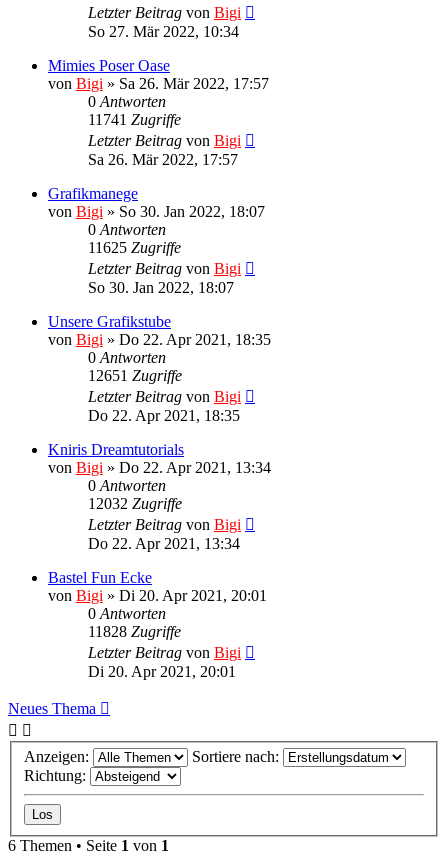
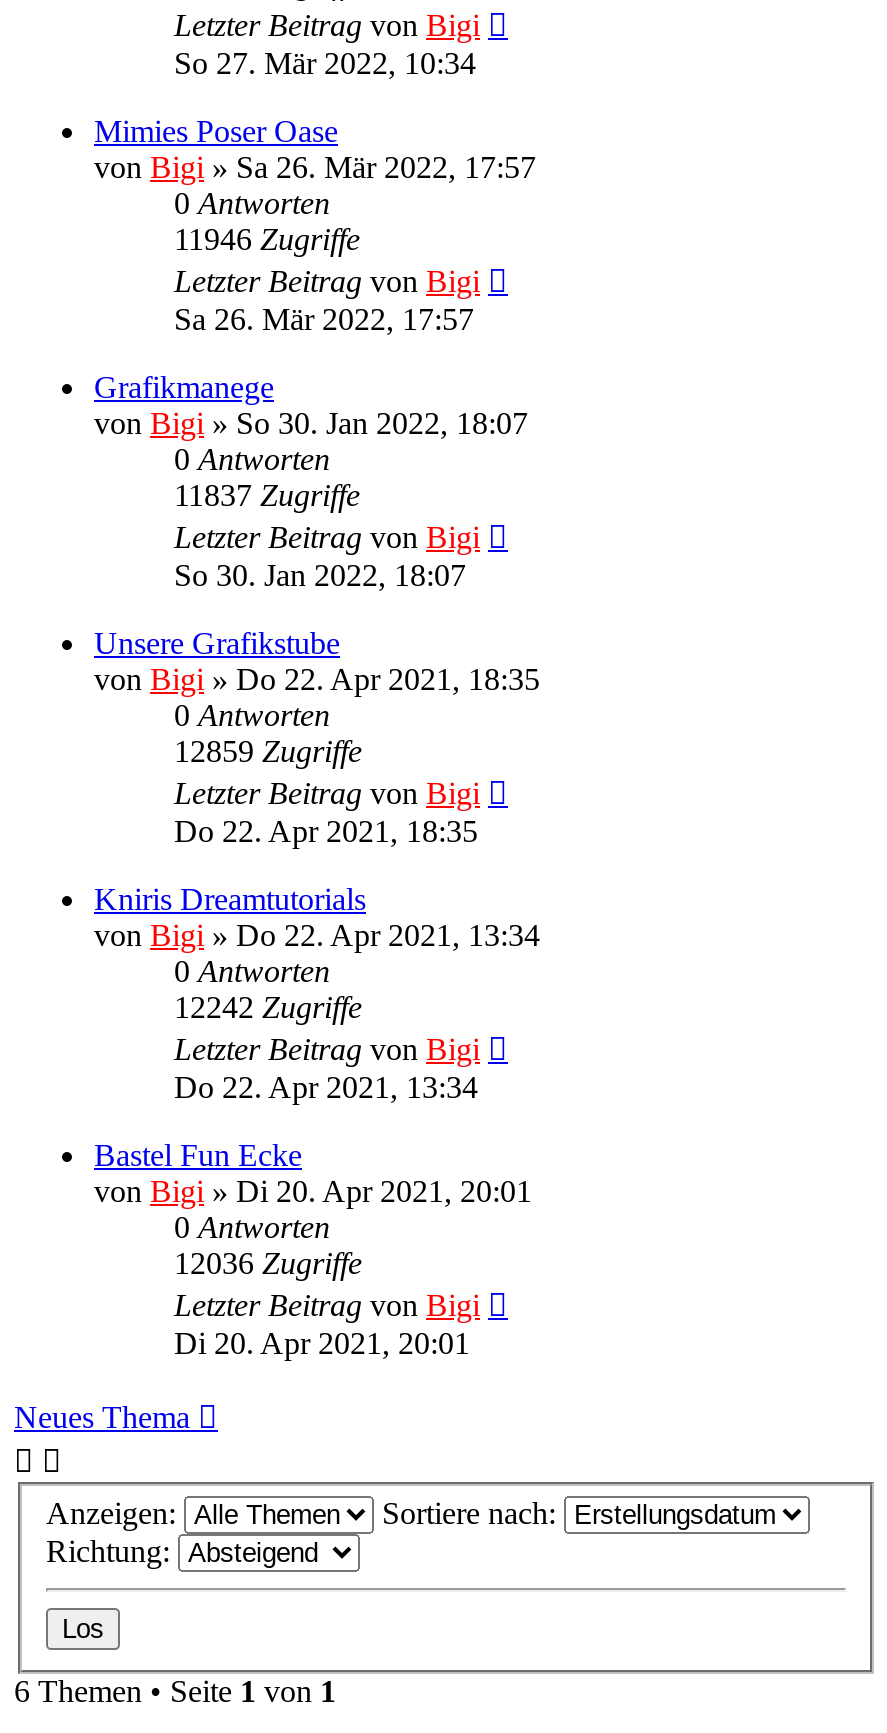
- 11741 Zugriffe
+ 11946 Zugriffe

- 11625 Zugriffe
+ 11837 Zugriffe

- 12651 Zugriffe
+ 12859 Zugriffe

- 12032 Zugriffe
+ 12242 Zugriffe

- 11828 Zugriffe
+ 12036 Zugriffe
